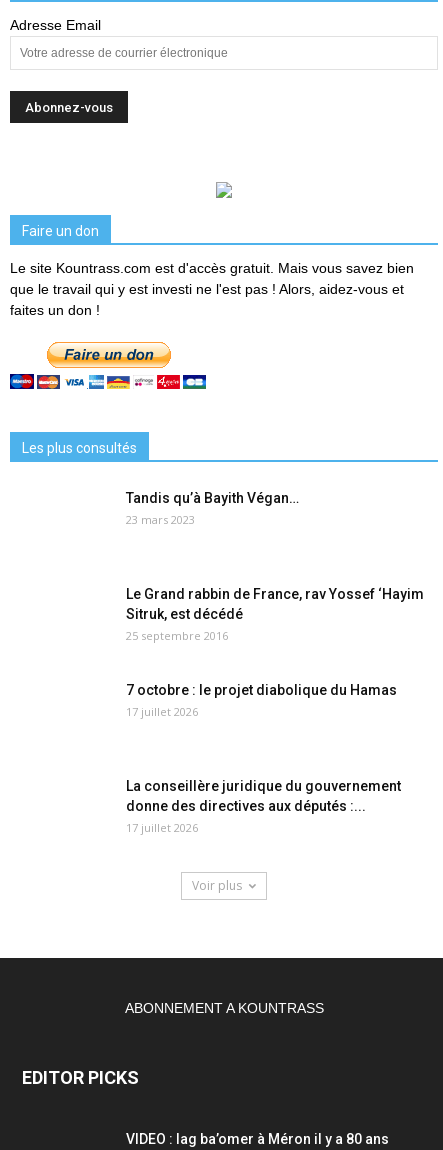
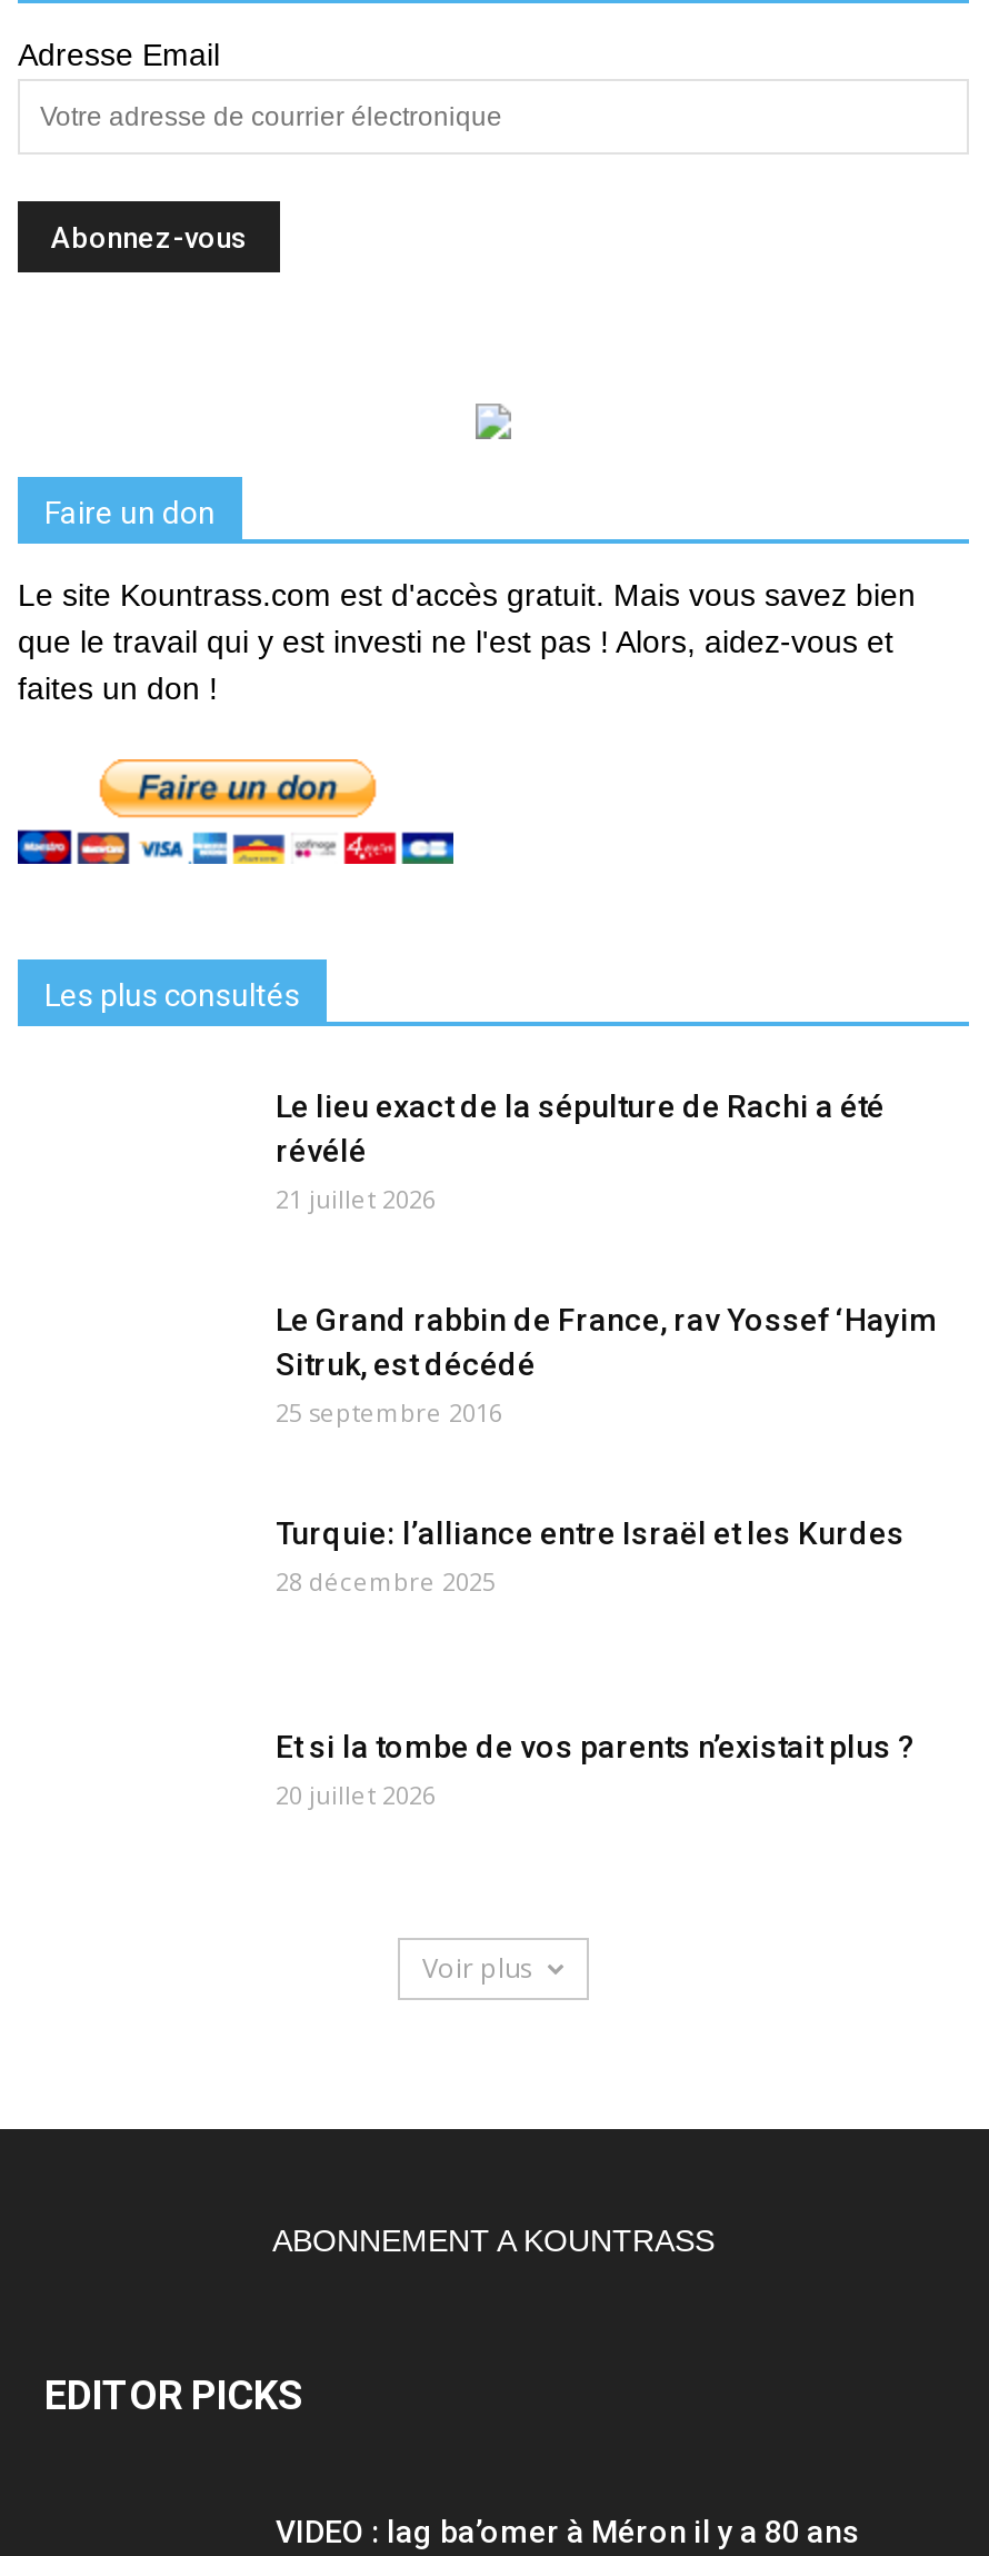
- Tandis qu’à Bayith Végan…
- 23 mars 2023
+ Le lieu exact de la sépulture de Rachi a été
+ révélé
+ 21 juillet 2026

- 7 octobre : le projet diabolique du Hamas
- 17 juillet 2026
+ Turquie: l’alliance entre Israël et les Kurdes
+ 28 décembre 2025

- La conseillère juridique du gouvernement
- donne des directives aux députés :...
- 17 juillet 2026
+ Et si la tombe de vos parents n’existait plus ?
+ 20 juillet 2026
